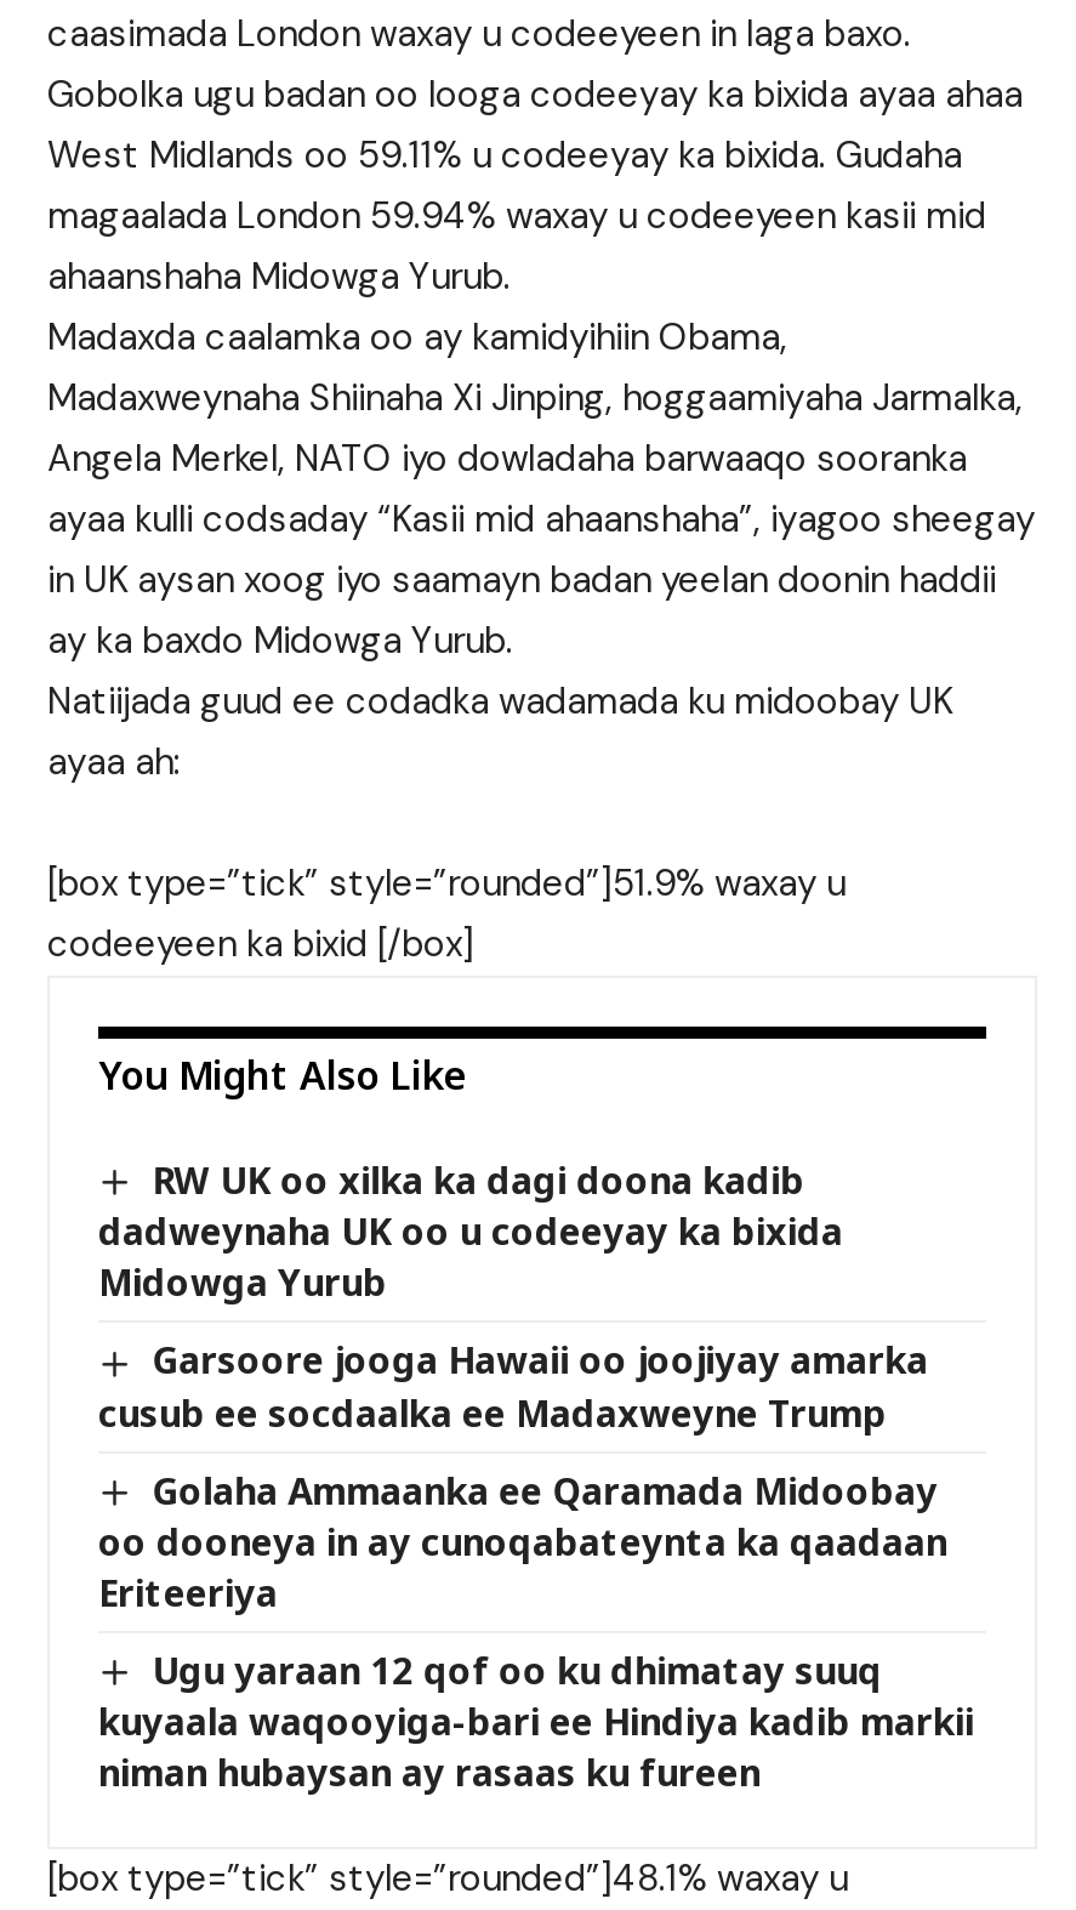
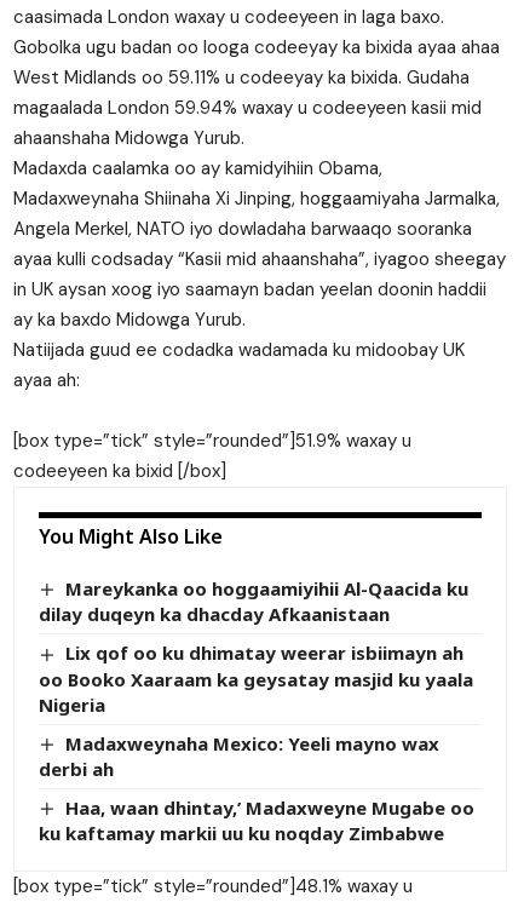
- RW UK oo xilka ka dagi doona kadib
- dadweynaha UK oo u codeeyay ka bixida
- Midowga Yurub
+ Mareykanka oo hoggaamiyihii Al-Qaacida ku
+ dilay duqeyn ka dhacday Afkaanistaan

- Garsoore jooga Hawaii oo joojiyay amarka
- cusub ee socdaalka ee Madaxweyne Trump
+ Lix qof oo ku dhimatay weerar isbiimayn ah
+ oo Booko Xaaraam ka geysatay masjid ku yaala
+ Nigeria

- Golaha Ammaanka ee Qaramada Midoobay
- oo dooneya in ay cunoqabateynta ka qaadaan
- Eriteeriya
+ Madaxweynaha Mexico: Yeeli mayno wax
+ derbi ah

- Ugu yaraan 12 qof oo ku dhimatay suuq
- kuyaala waqooyiga-bari ee Hindiya kadib markii
- niman hubaysan ay rasaas ku fureen
+ Haa, waan dhintay,’ Madaxweyne Mugabe oo
+ ku kaftamay markii uu ku noqday Zimbabwe
